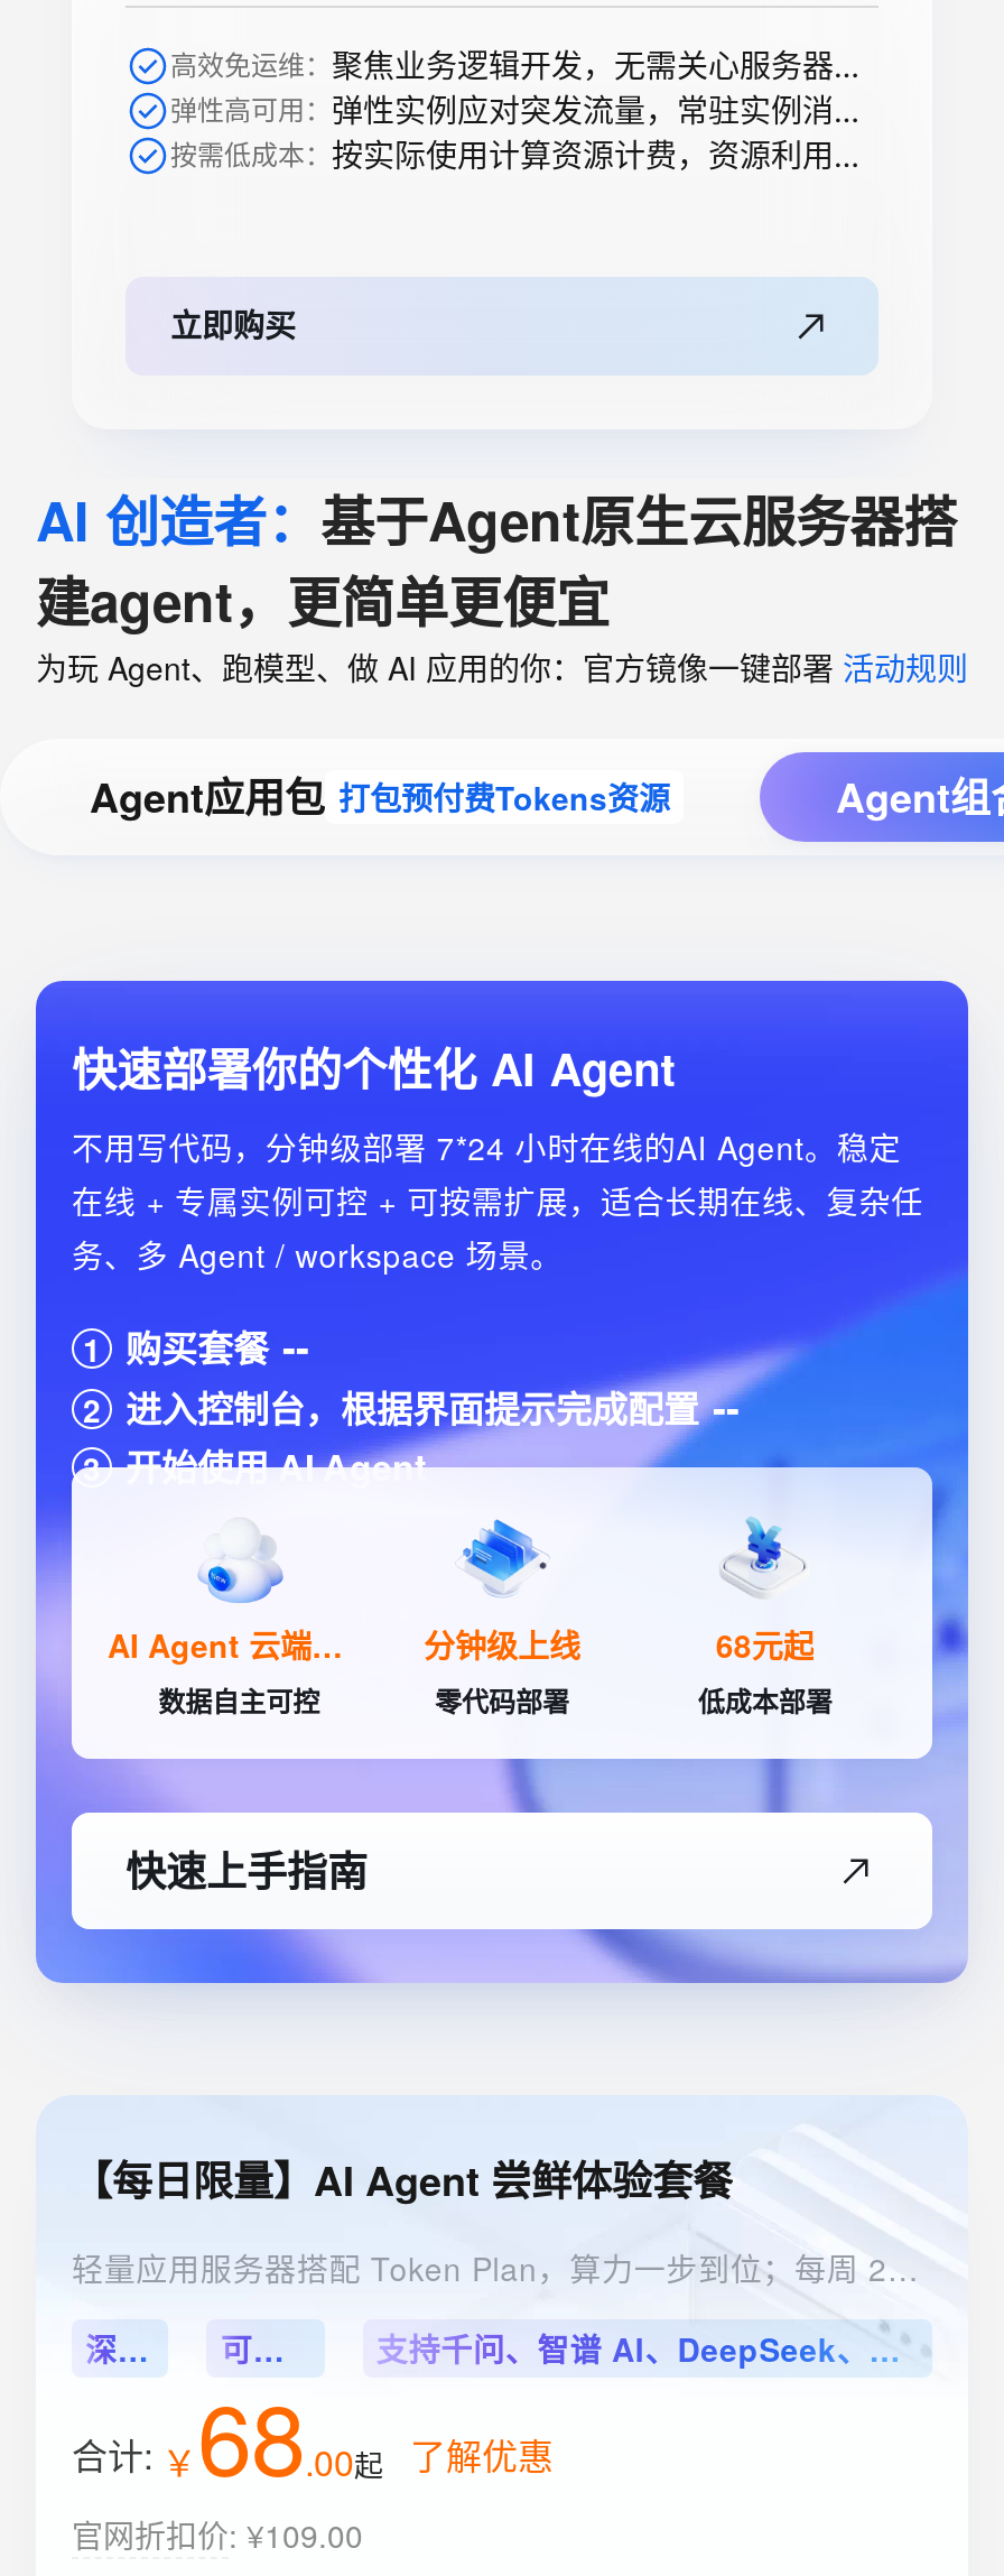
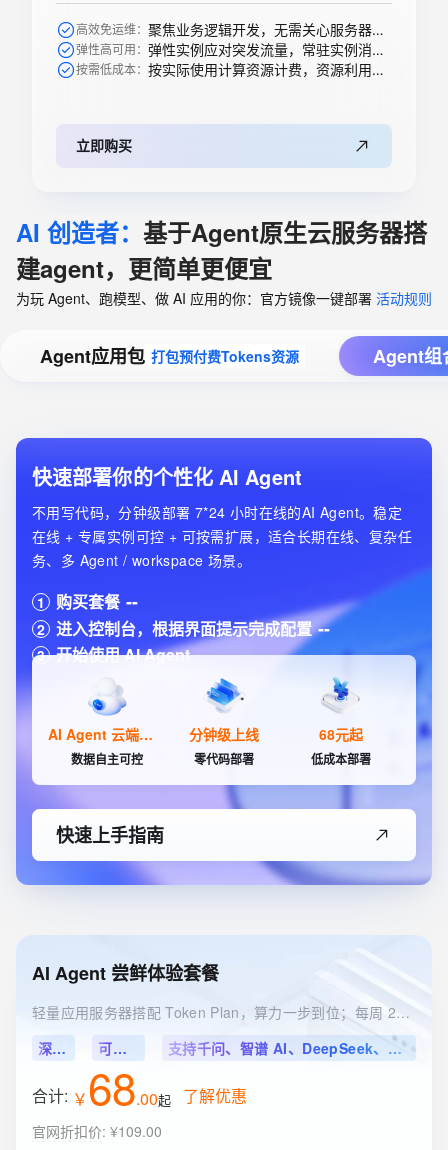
- 【每日限量】AI Agent 尝鲜体验套餐
+ AI Agent 尝鲜体验套餐
